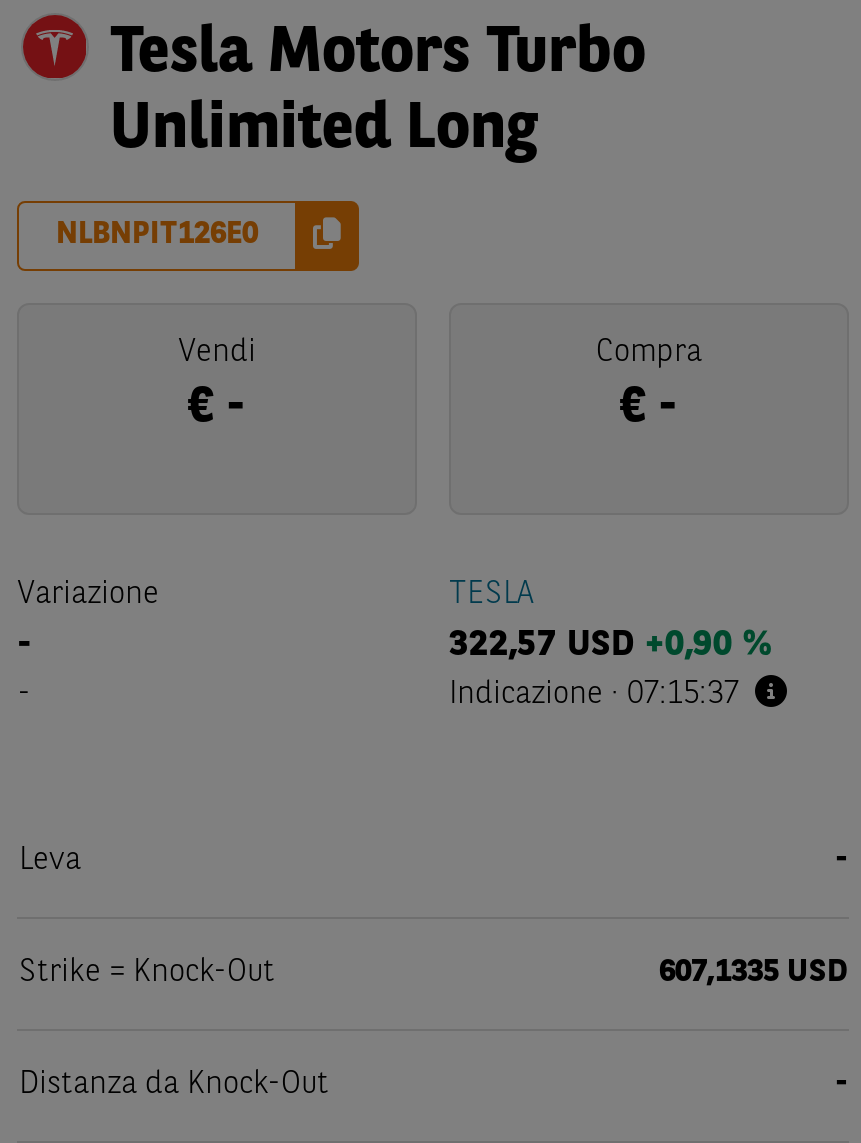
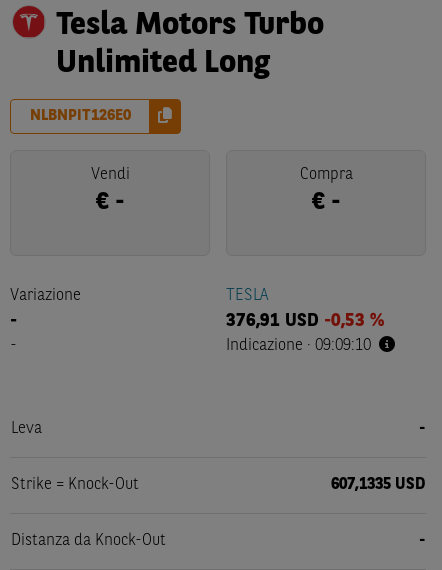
- 322,57 USD +0,90 %
+ 376,91 USD -0,53 %

- Indicazione · 07:15:37
+ Indicazione · 09:09:10
